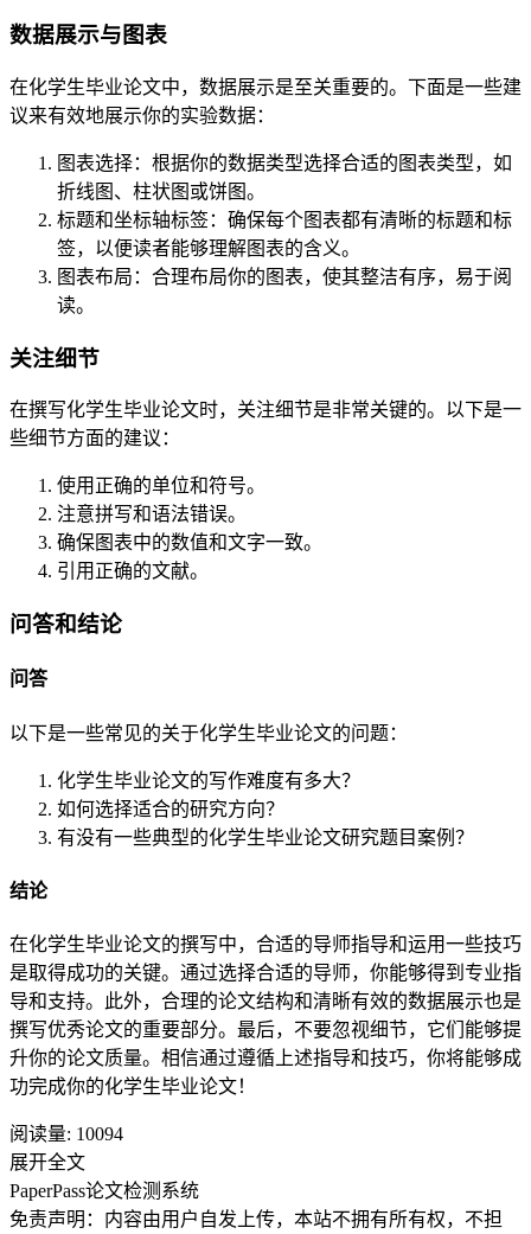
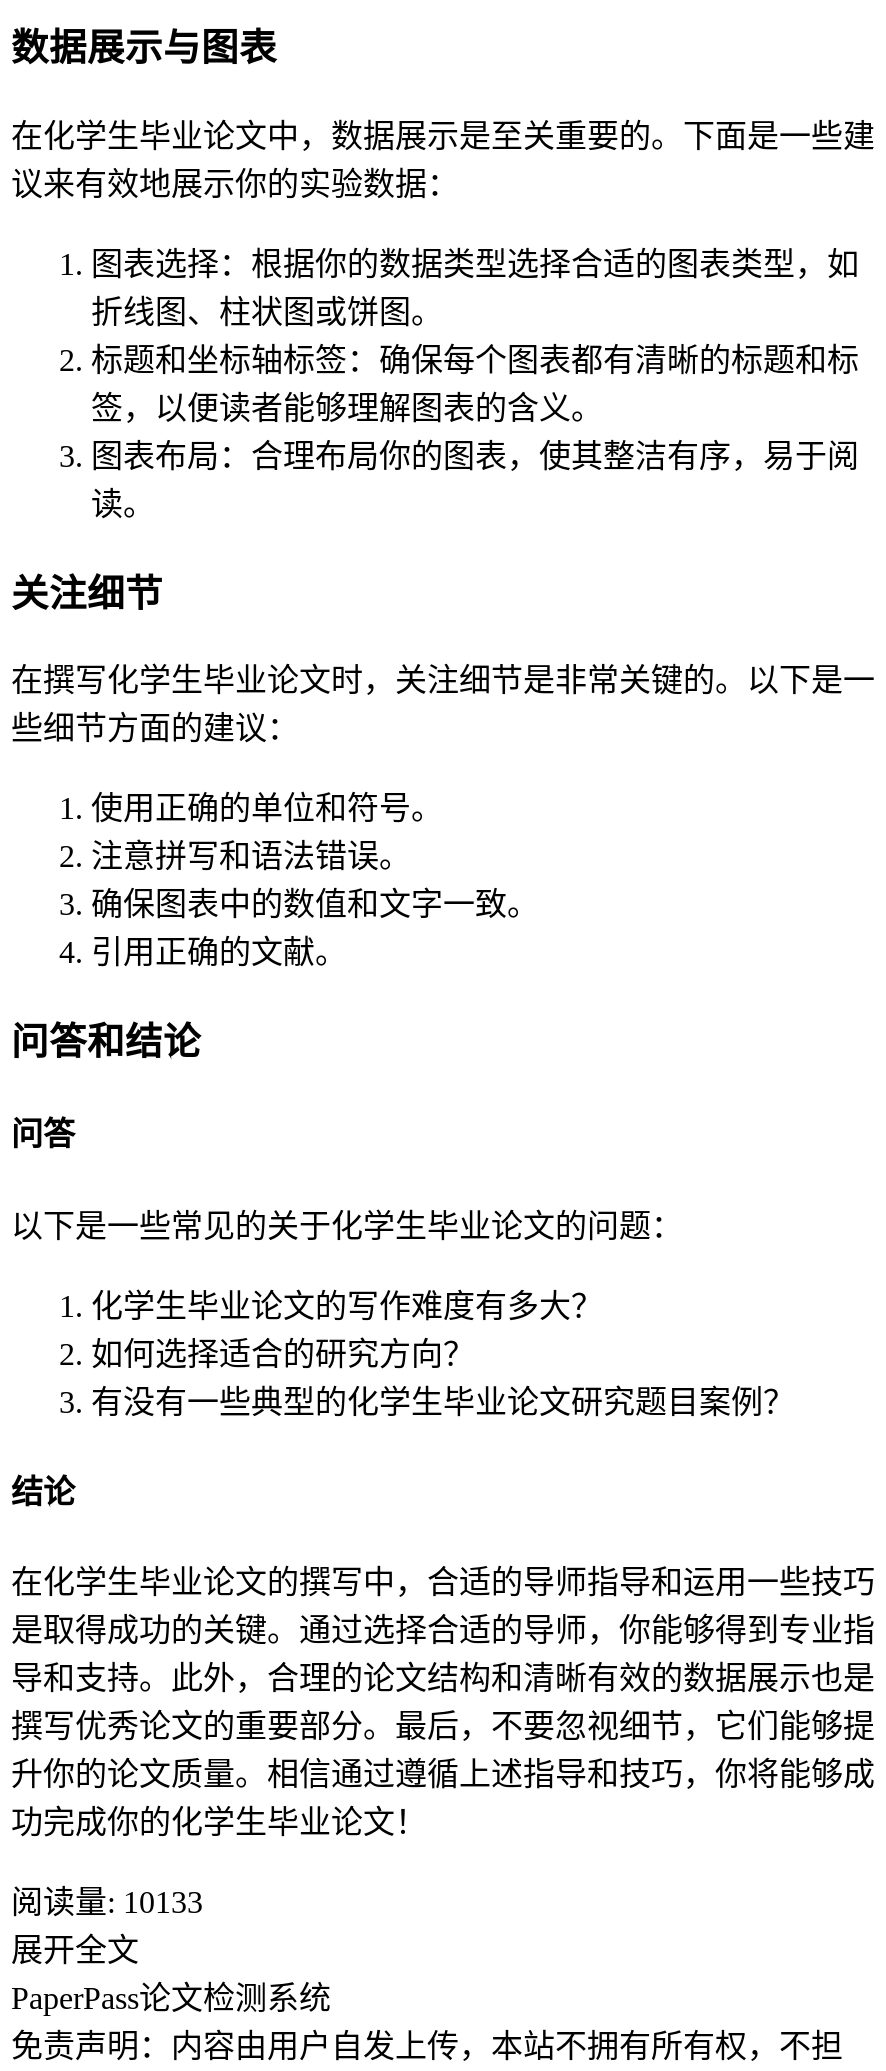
- 阅读量: 10094
+ 阅读量: 10133
